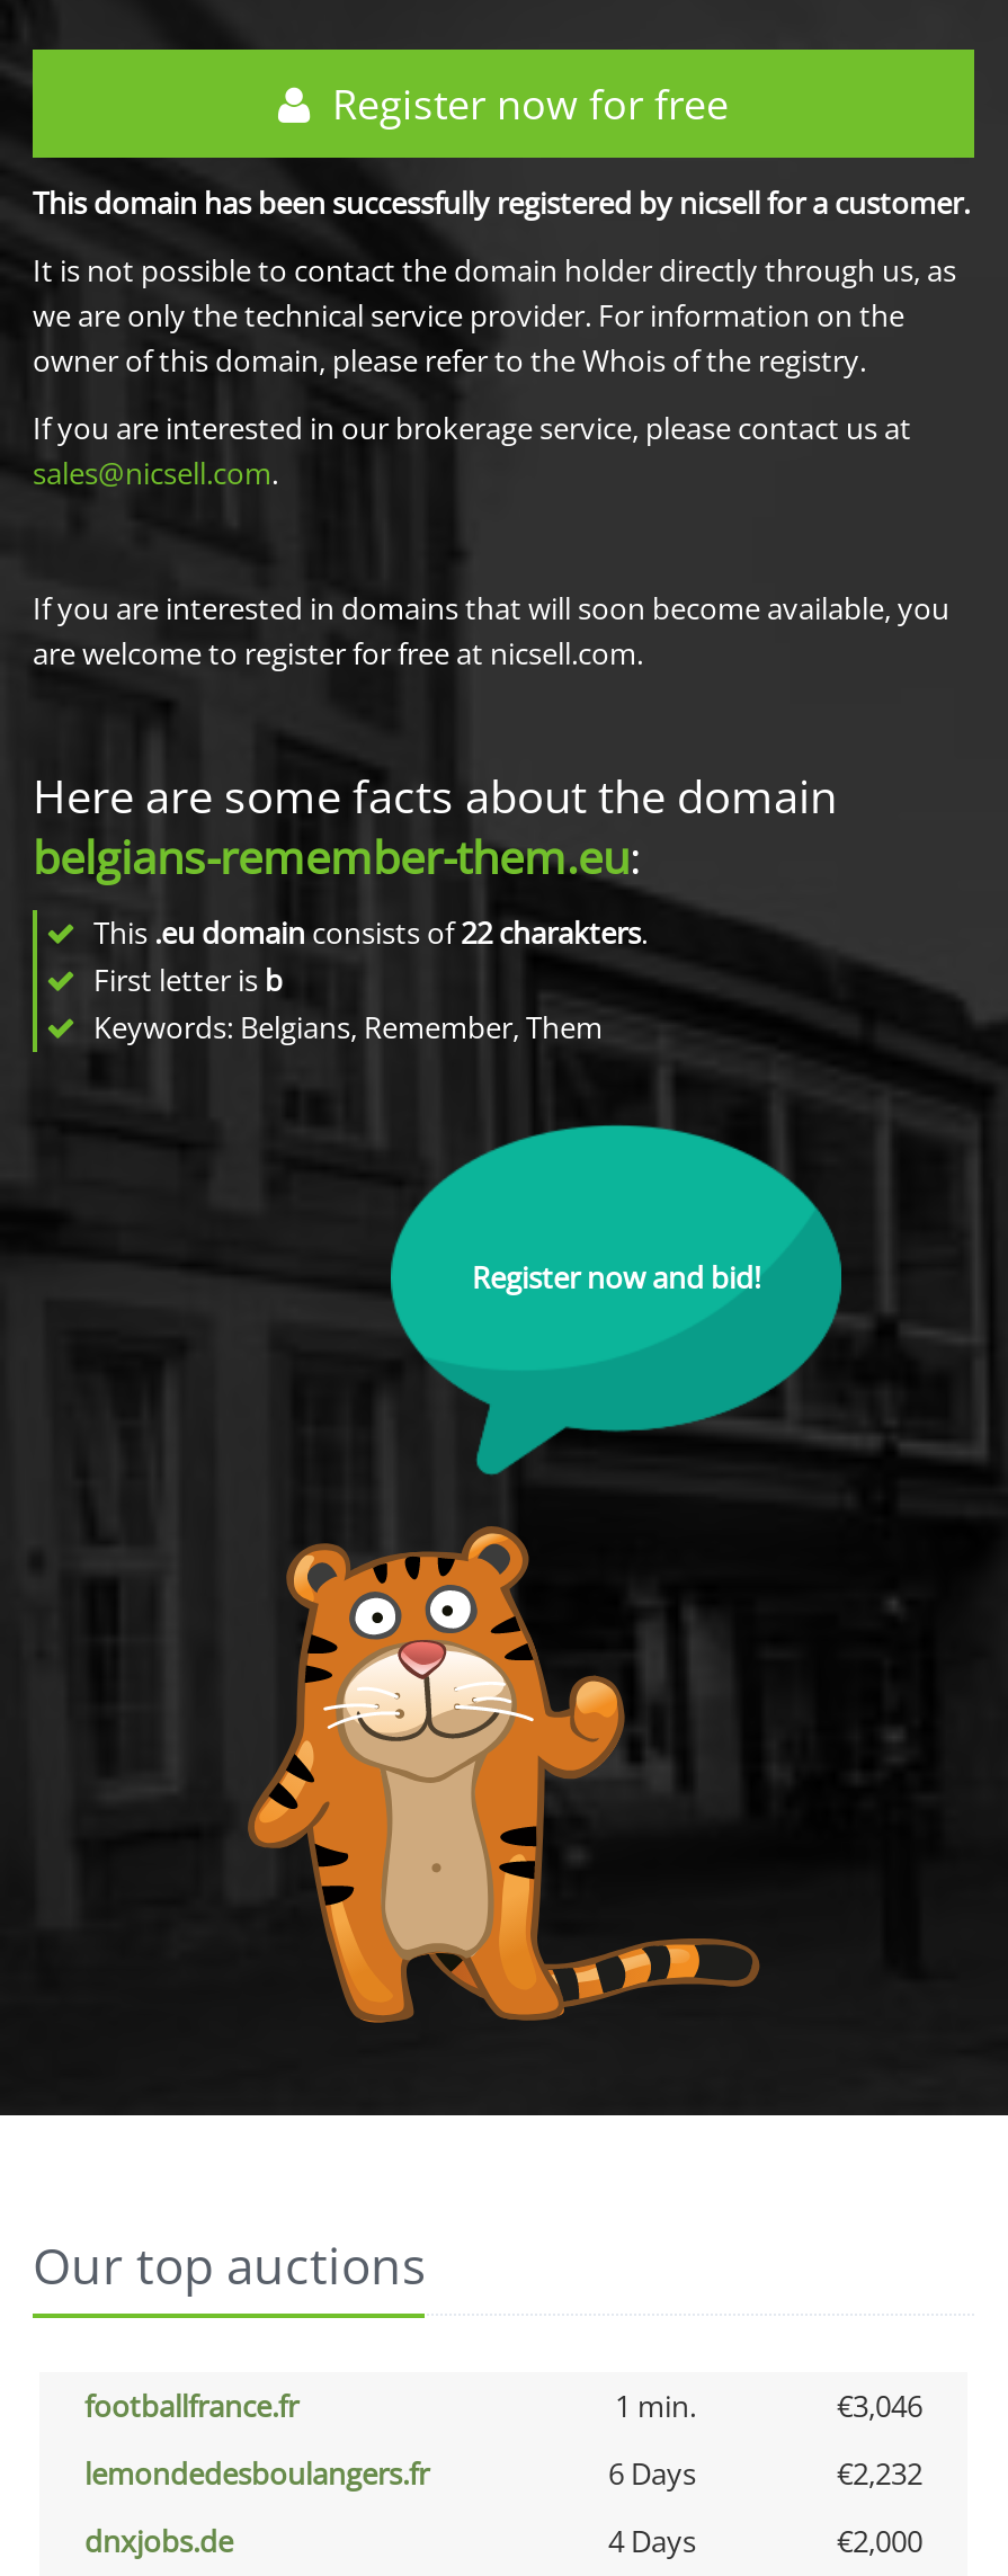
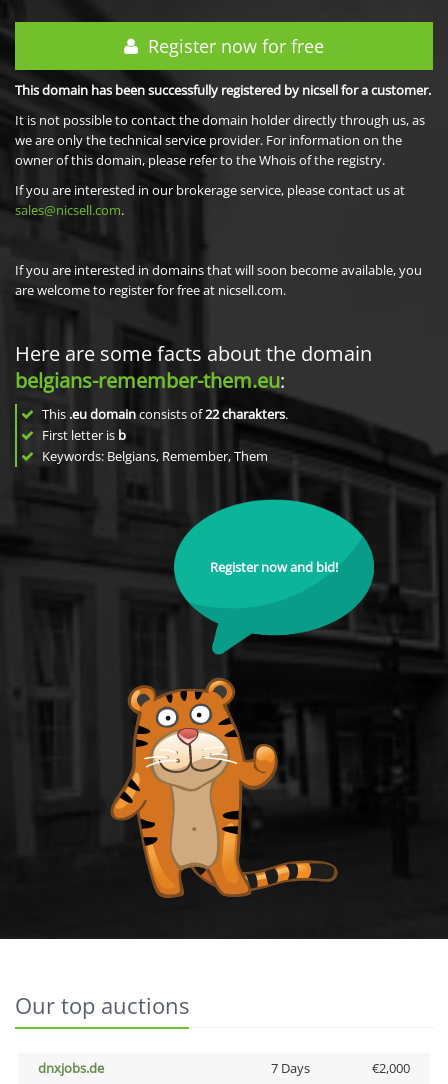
- footballfrance.fr
- 1 min.
- €3,046
- lemondedesboulangers.fr
- 6 Days
- €2,232

- 4 Days
+ 7 Days
